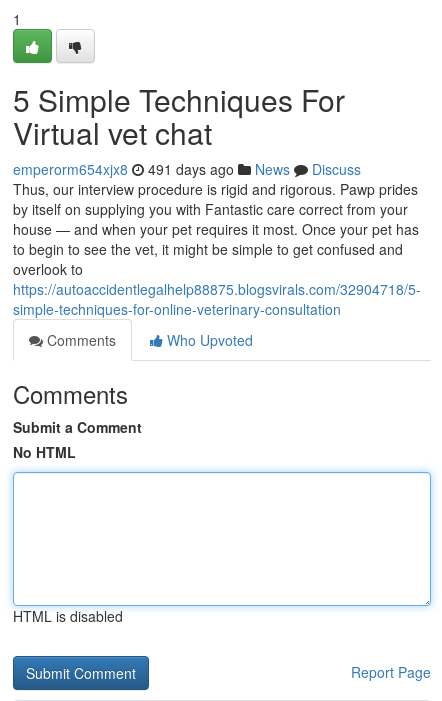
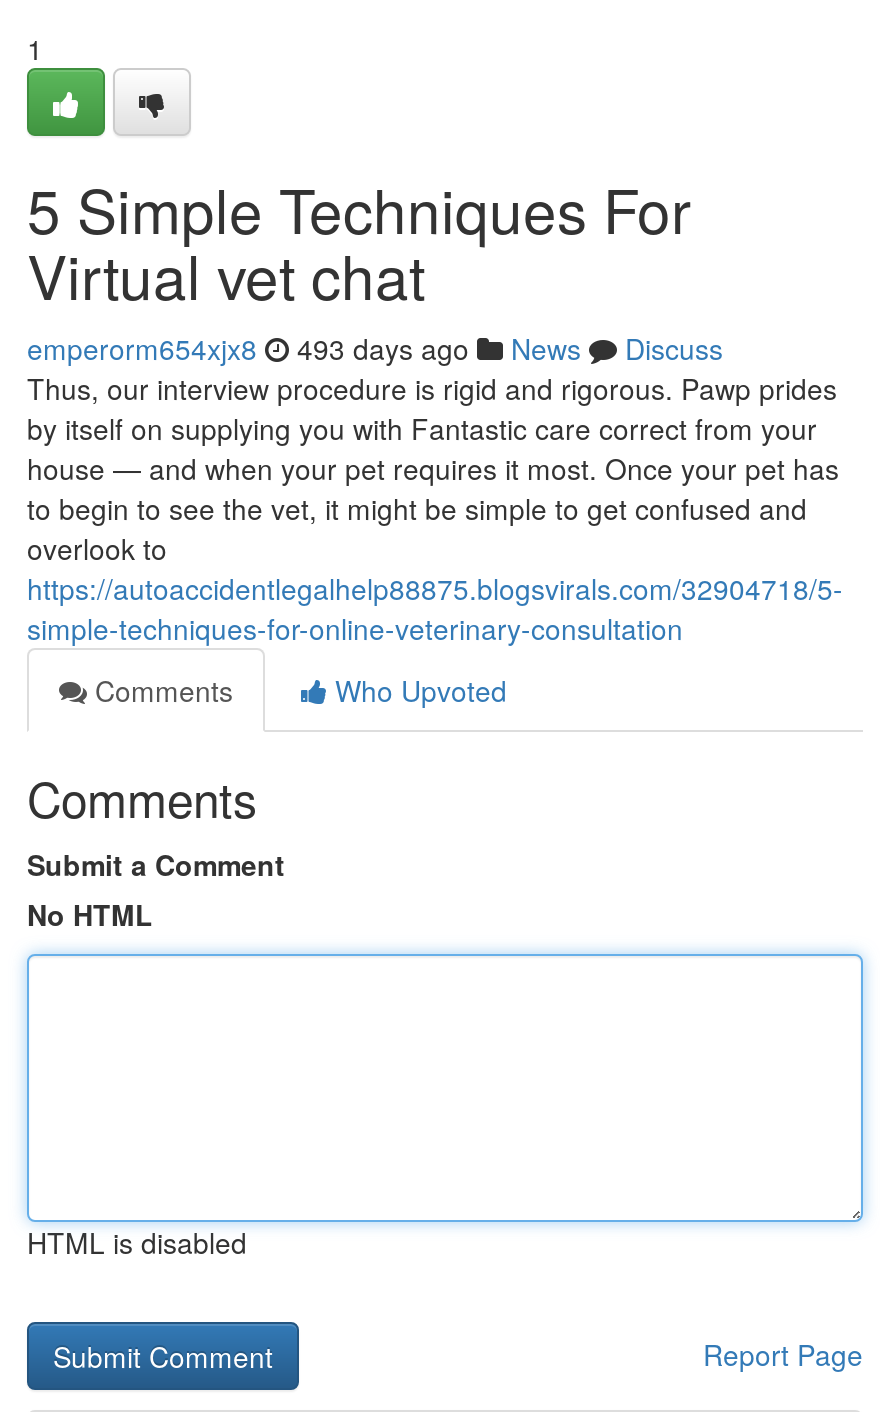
- emperorm654xjx8 491 days ago News Discuss
+ emperorm654xjx8 493 days ago News Discuss
